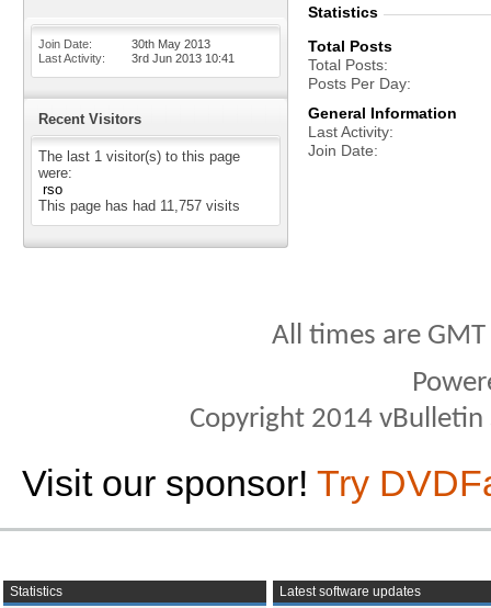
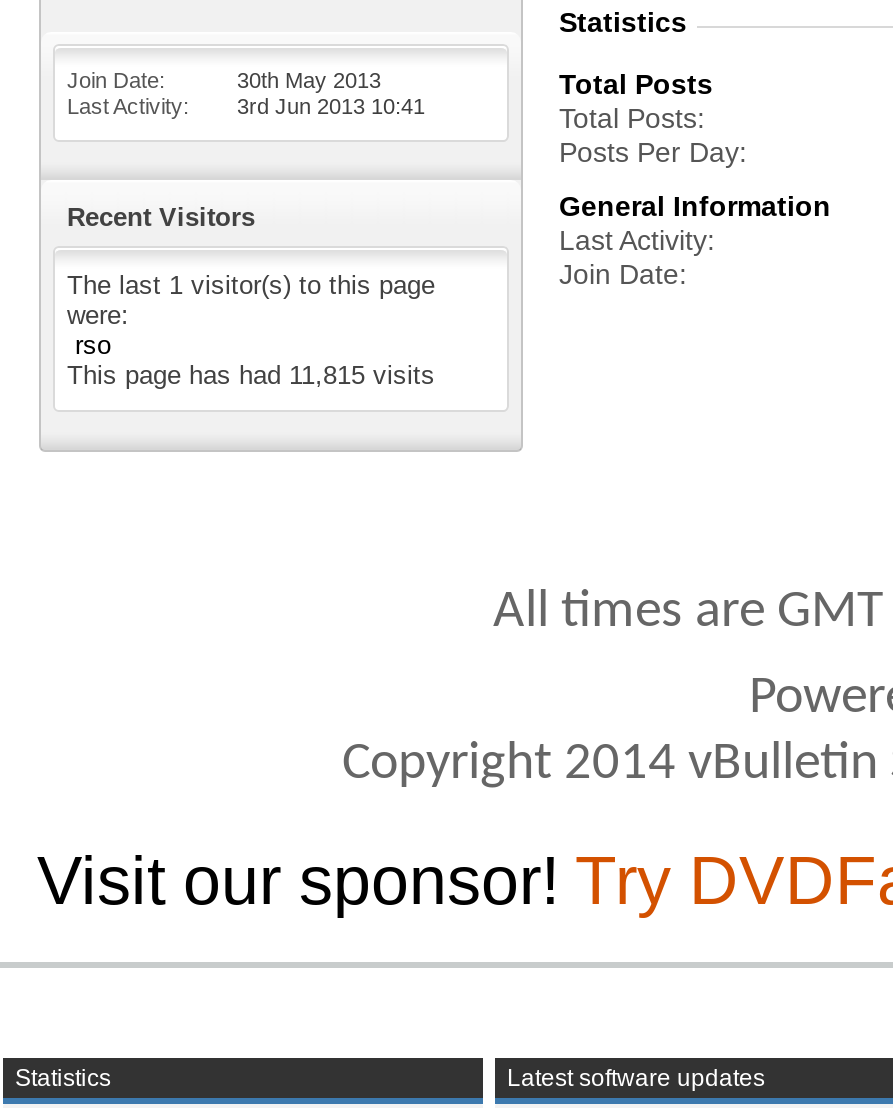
- This page has had 11,757 visits
+ This page has had 11,815 visits
